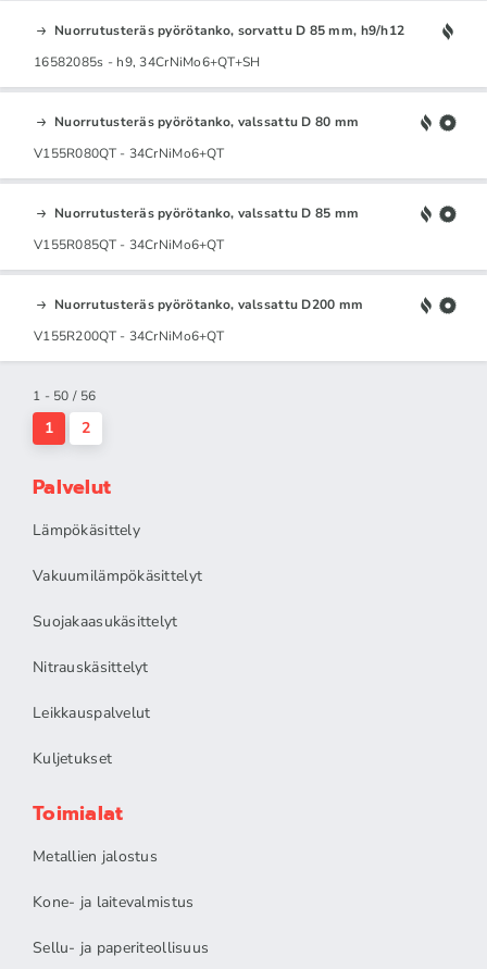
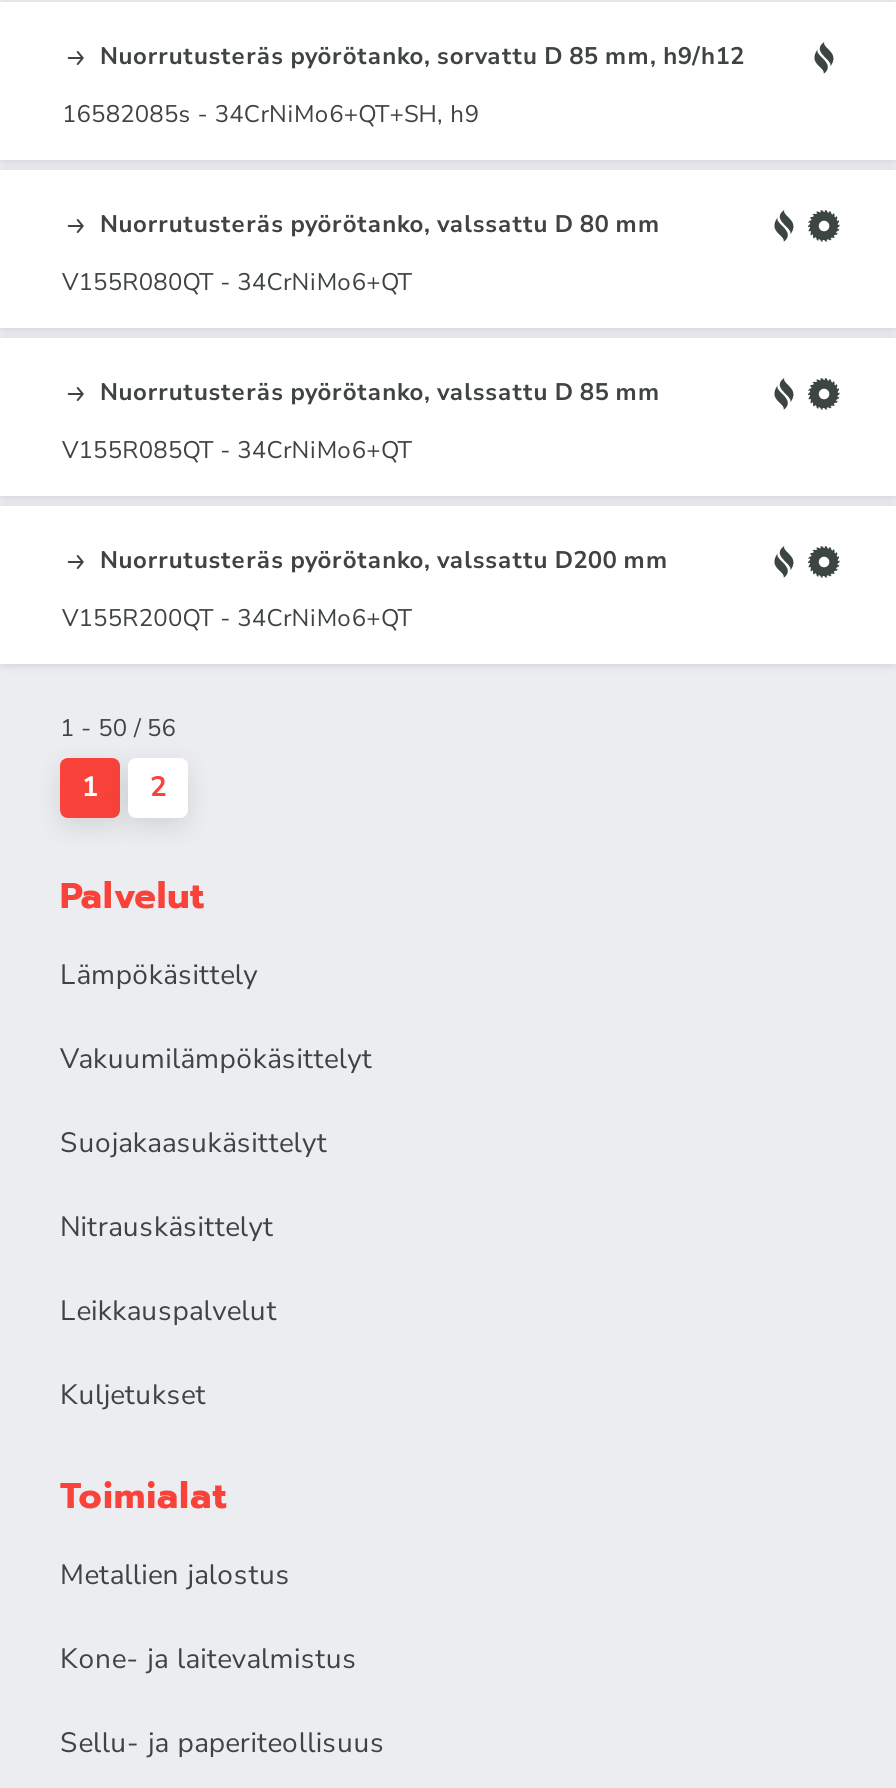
- 16582085s - h9, 34CrNiMo6+QT+SH
+ 16582085s - 34CrNiMo6+QT+SH, h9
